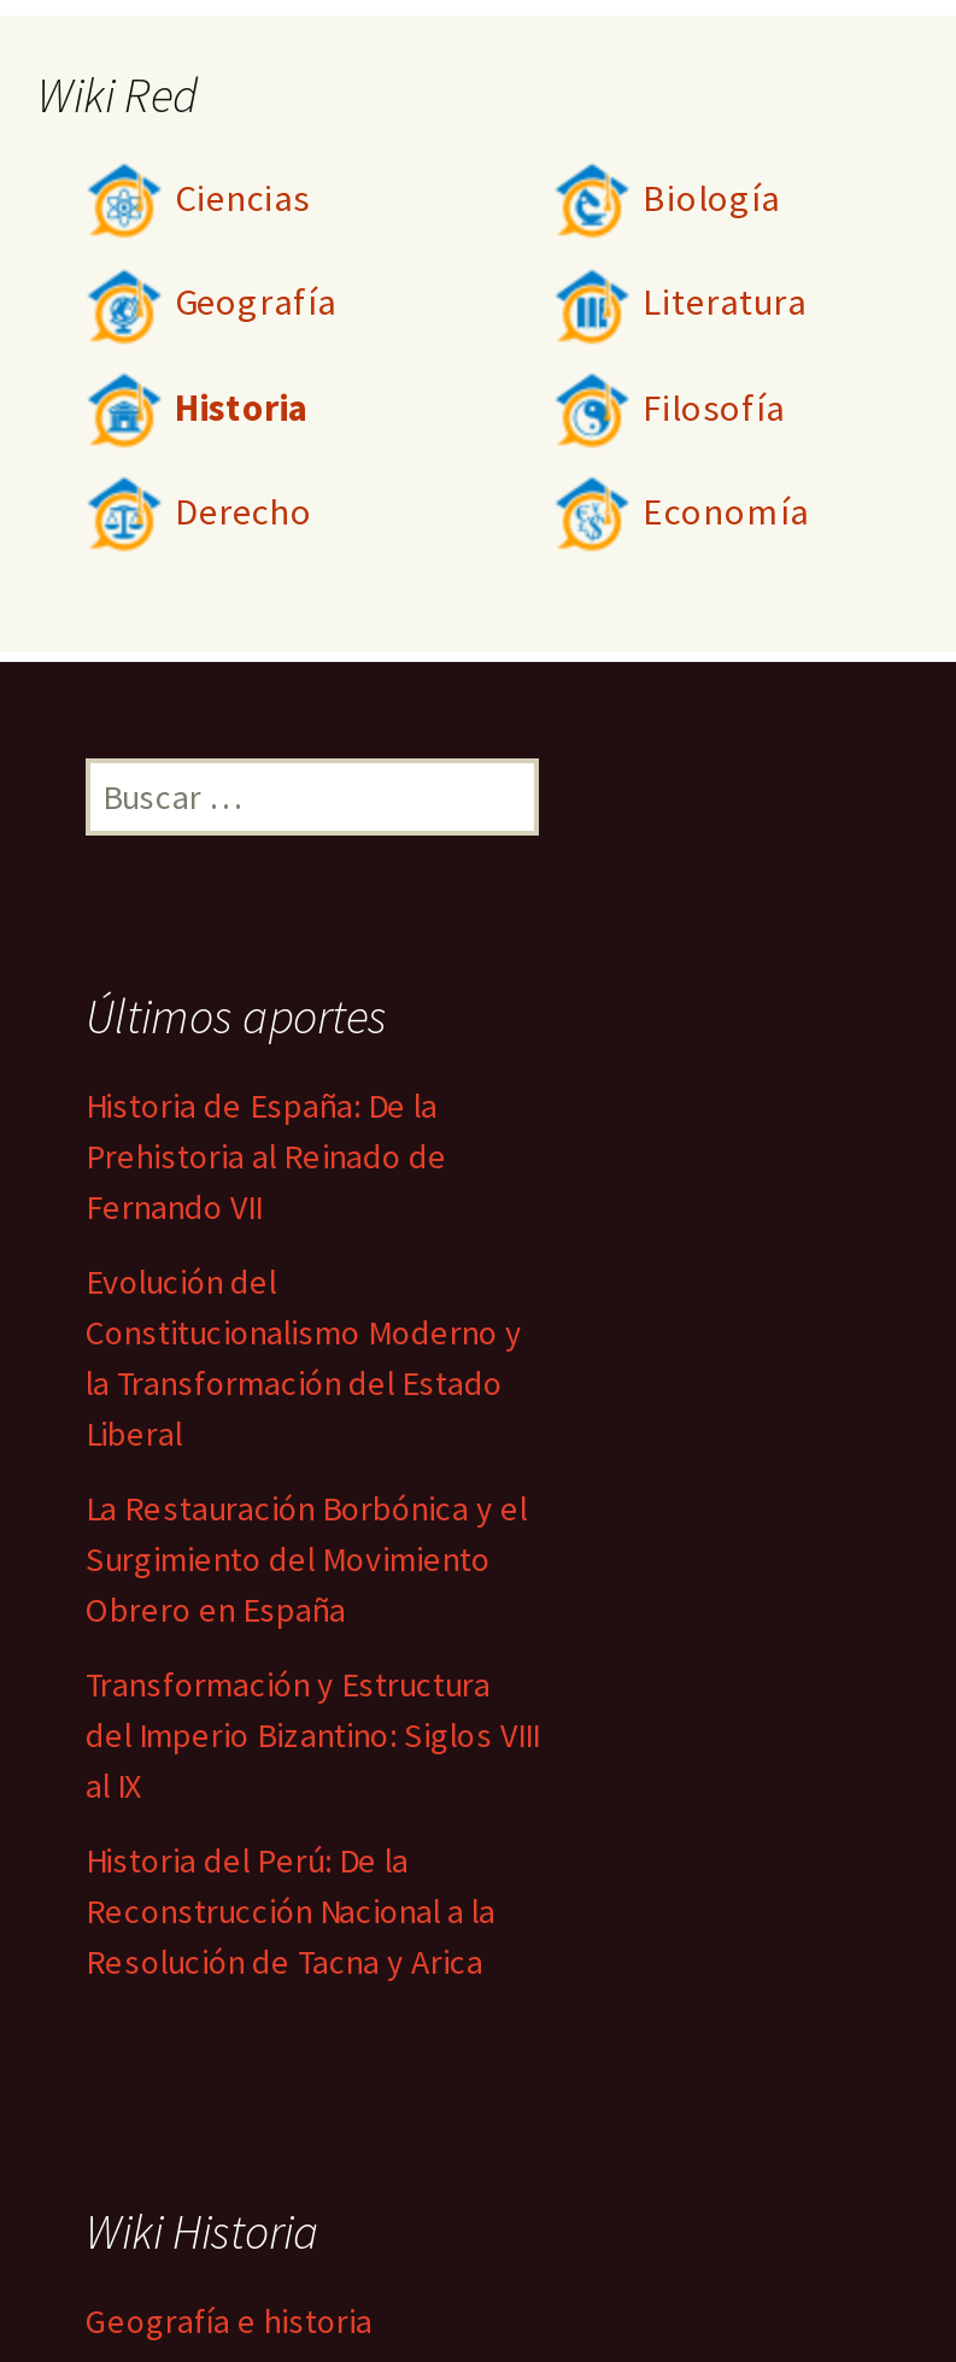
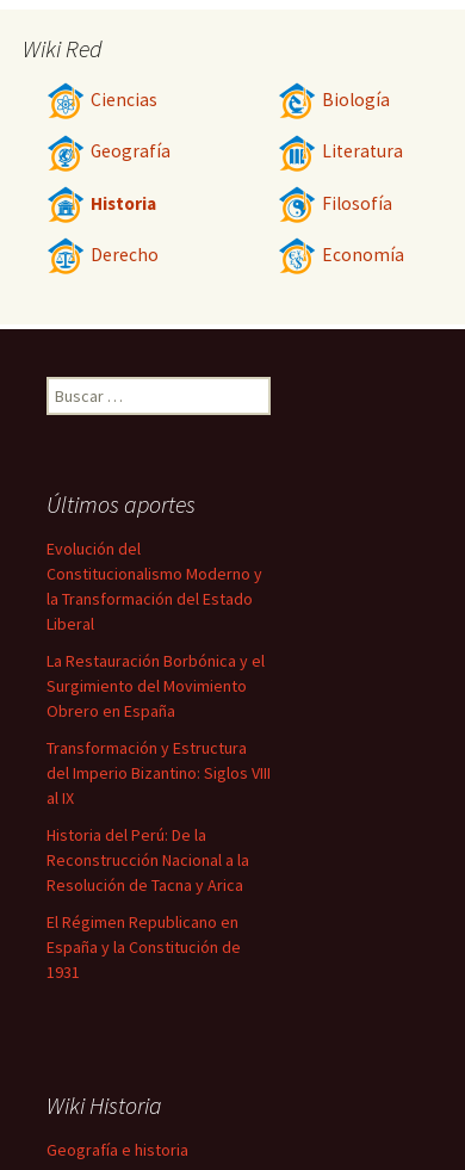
- Historia de España: De la
- Prehistoria al Reinado de
- Fernando VII

moved up: Evolución del | Constitucionalismo Moderno y | la Transformación del Estado | ... | Reconstrucción Nacional a la | Resolución de Tacna y Arica

+ El Régimen Republicano en
+ España y la Constitución de
+ 1931
